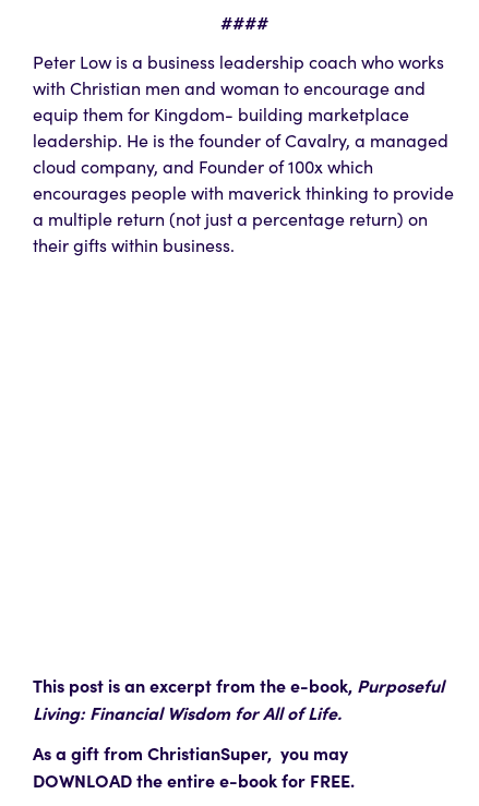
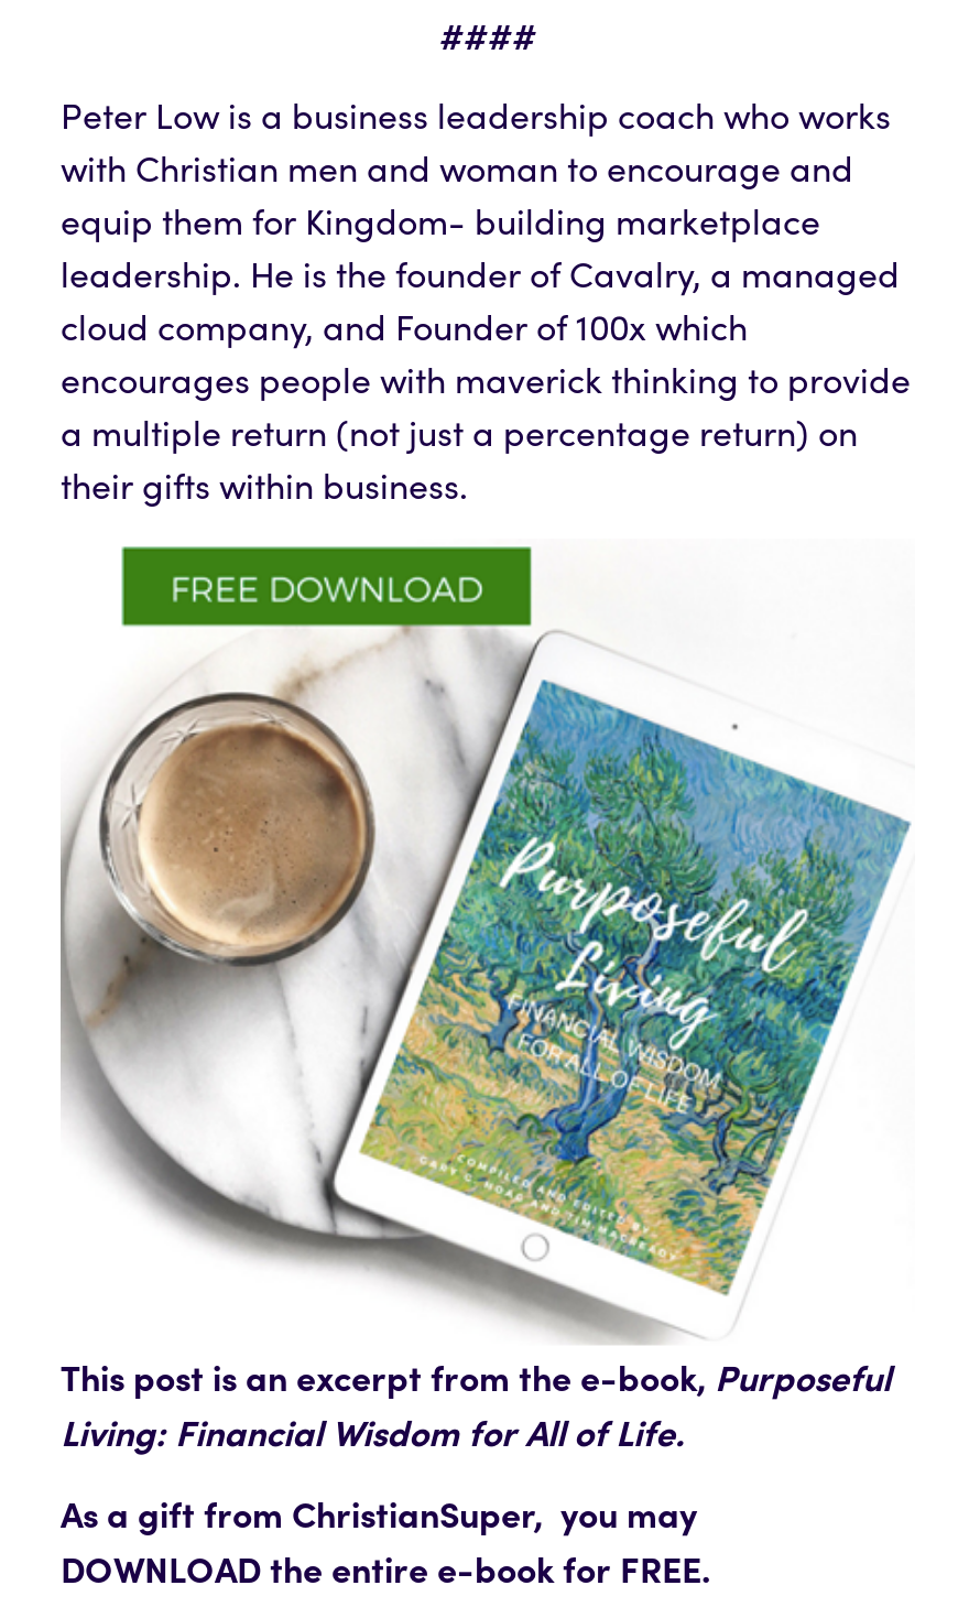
+ [image]
